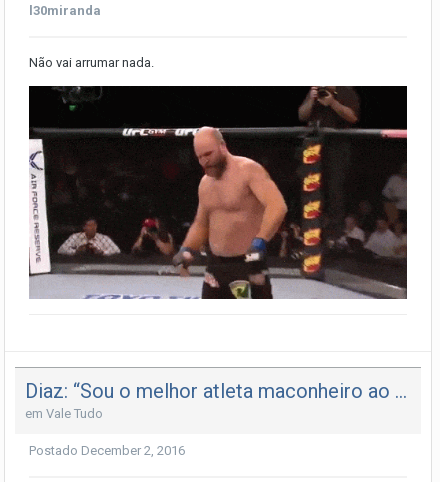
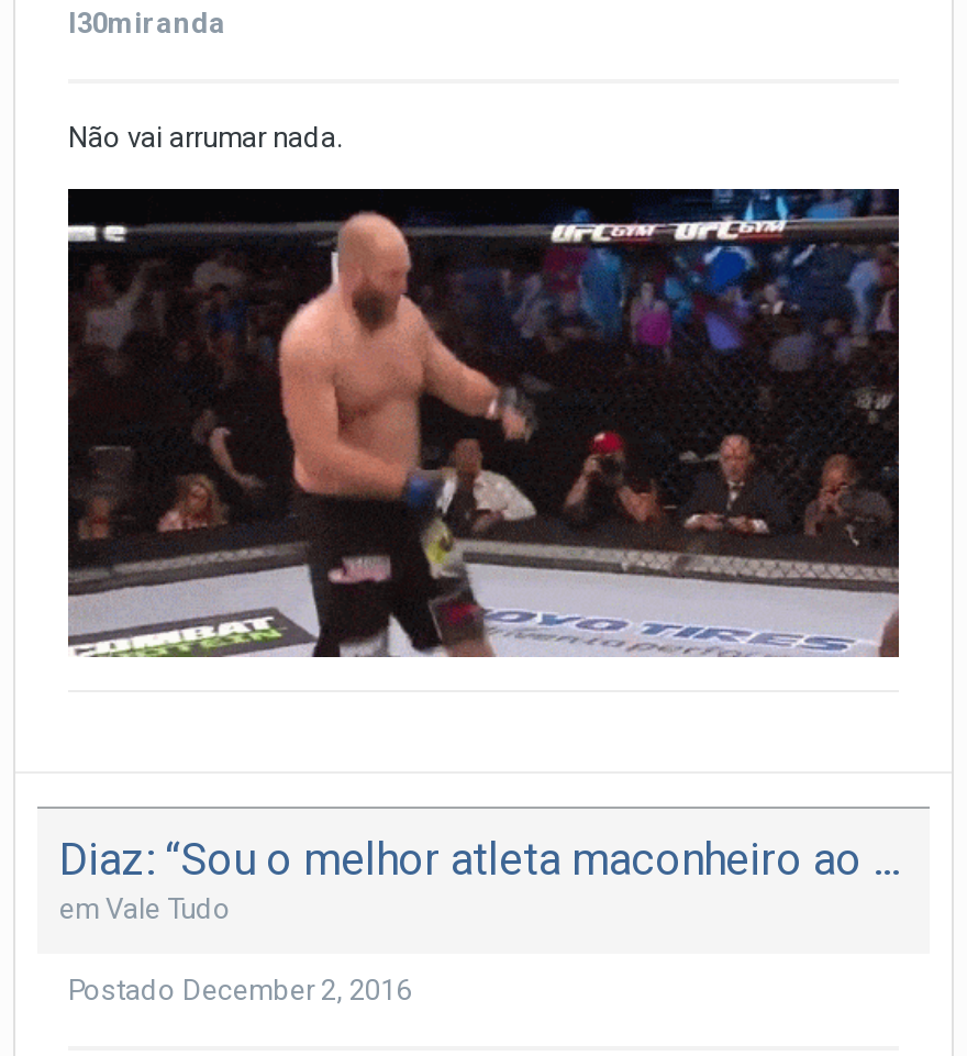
- [image]
+ [image]
